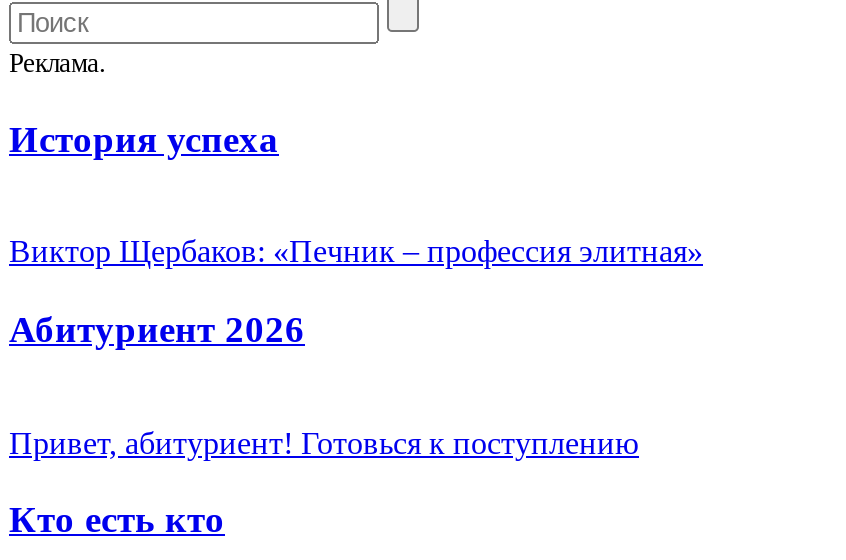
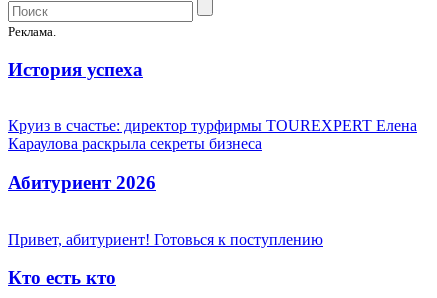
- Виктор Щербаков: «Печник – профессия элитная»
+ Круиз в счастье: директор турфирмы TOUREXPERT Елена
+ Караулова раскрыла секреты бизнеса
